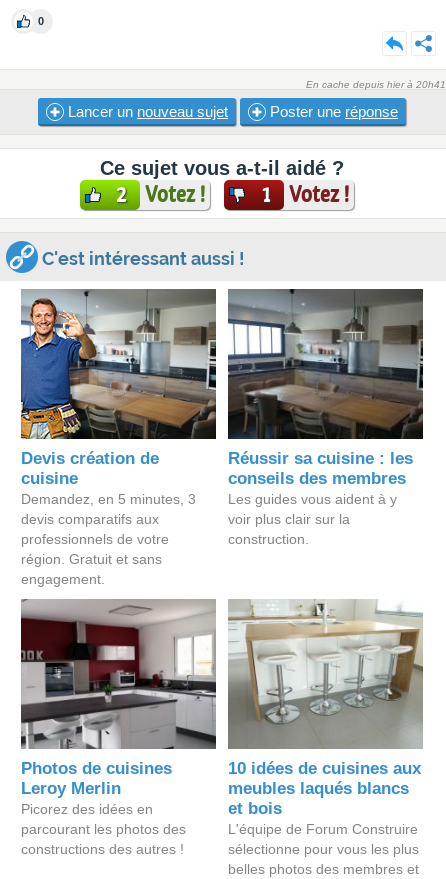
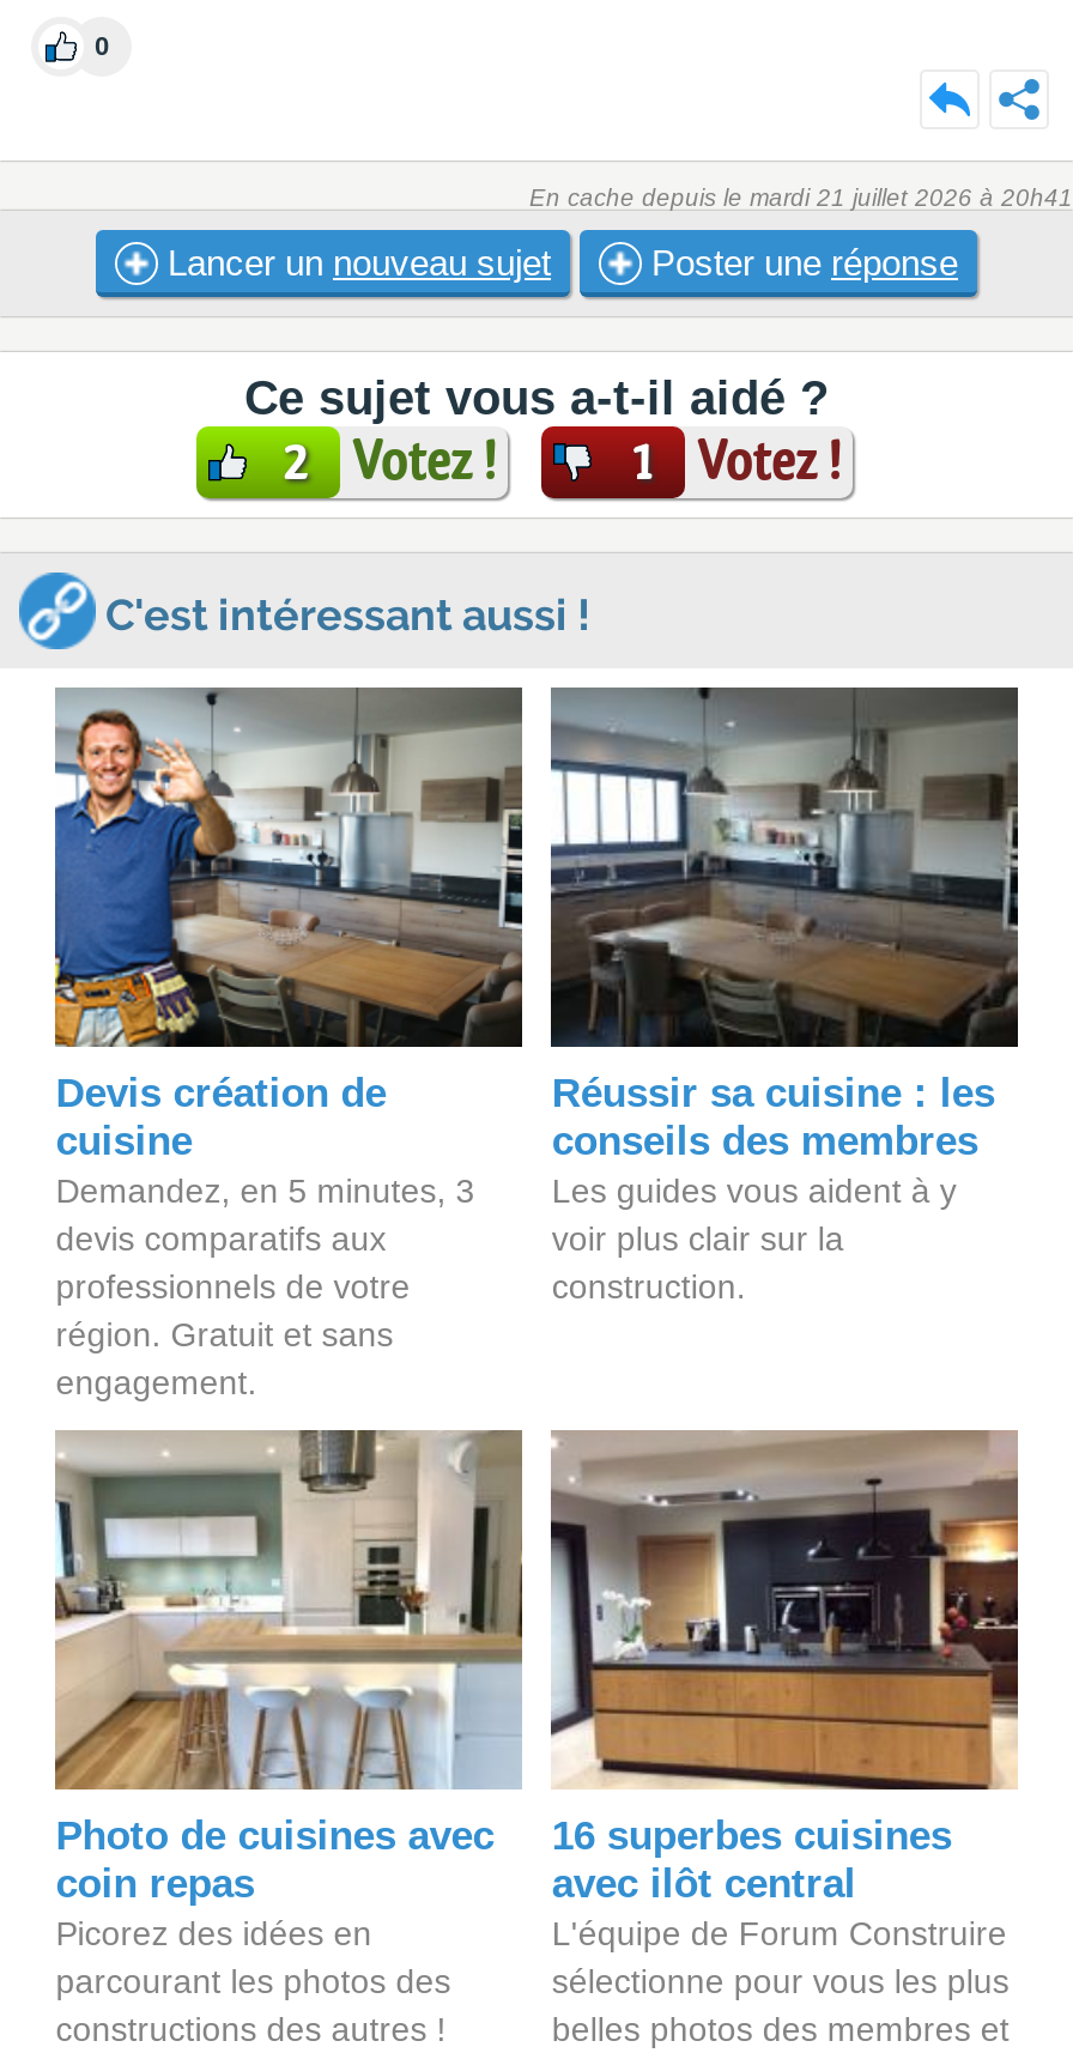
- En cache depuis hier à 20h41
+ En cache depuis le mardi 21 juillet 2026 à 20h41

- [image]
- Photos de cuisines
- Leroy Merlin
+ [image]
+ Photo de cuisines avec
+ coin repas

- [image]
- 10 idées de cuisines aux
- meubles laqués blancs
- et bois
+ [image]
+ 16 superbes cuisines
+ avec ilôt central
